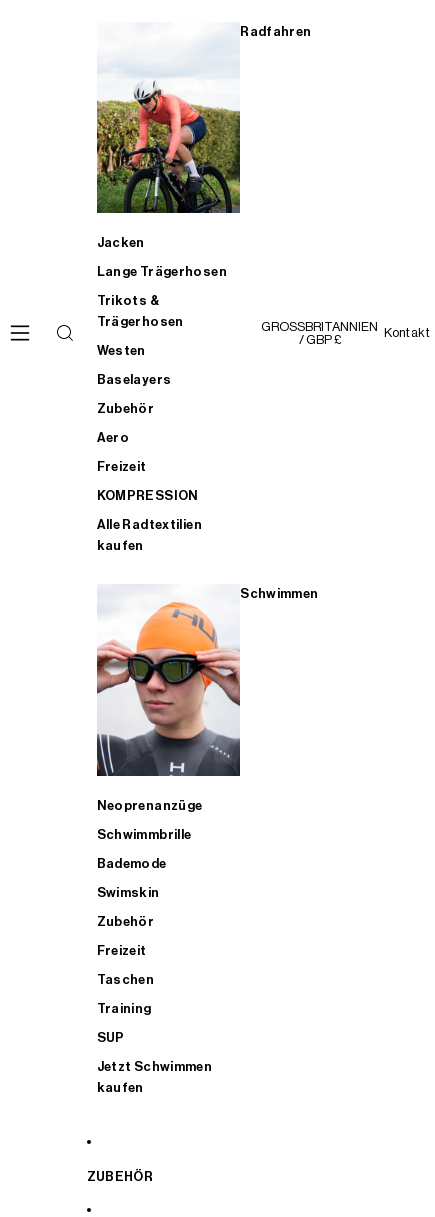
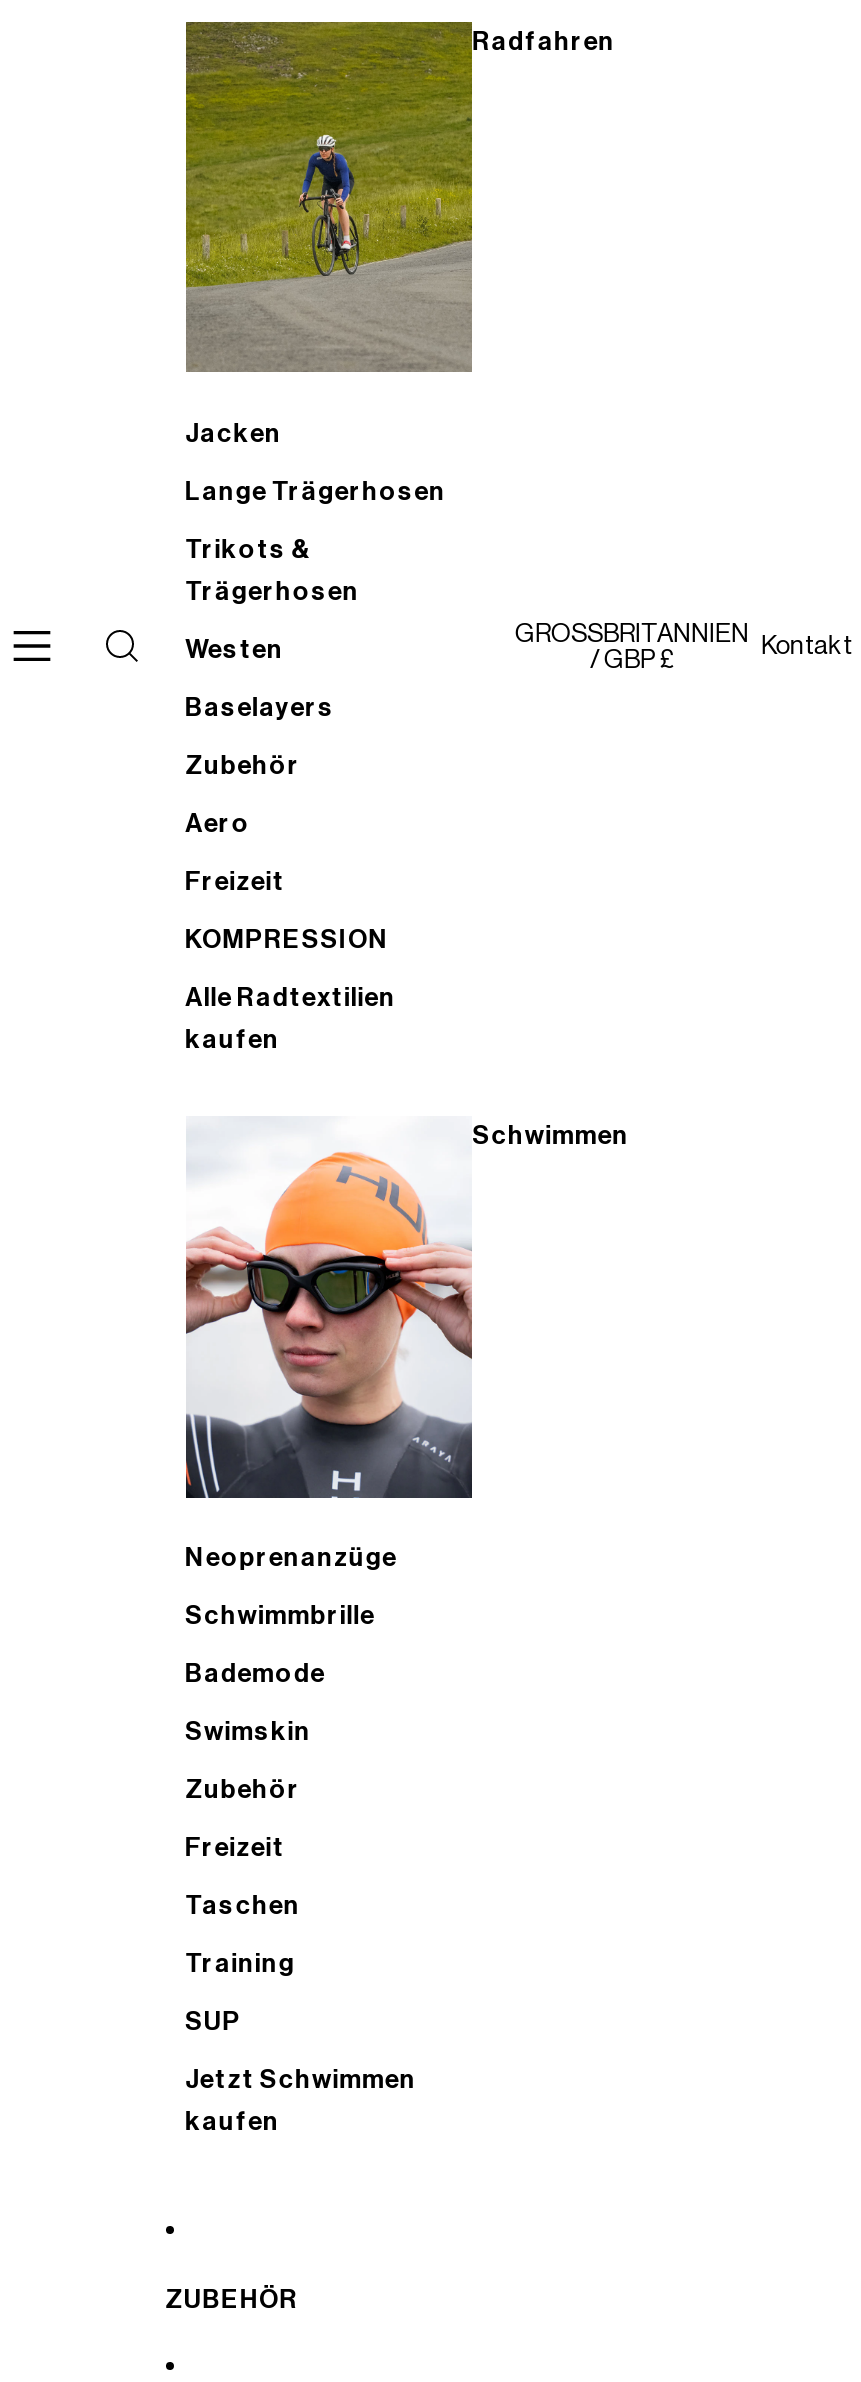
- [image]
+ [image]
